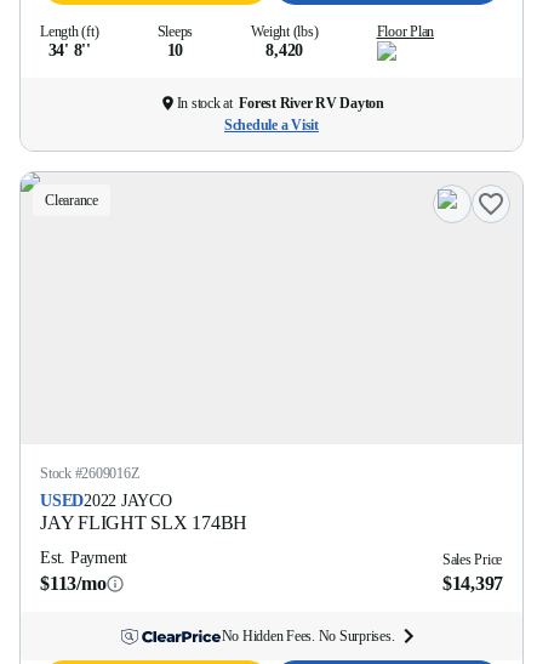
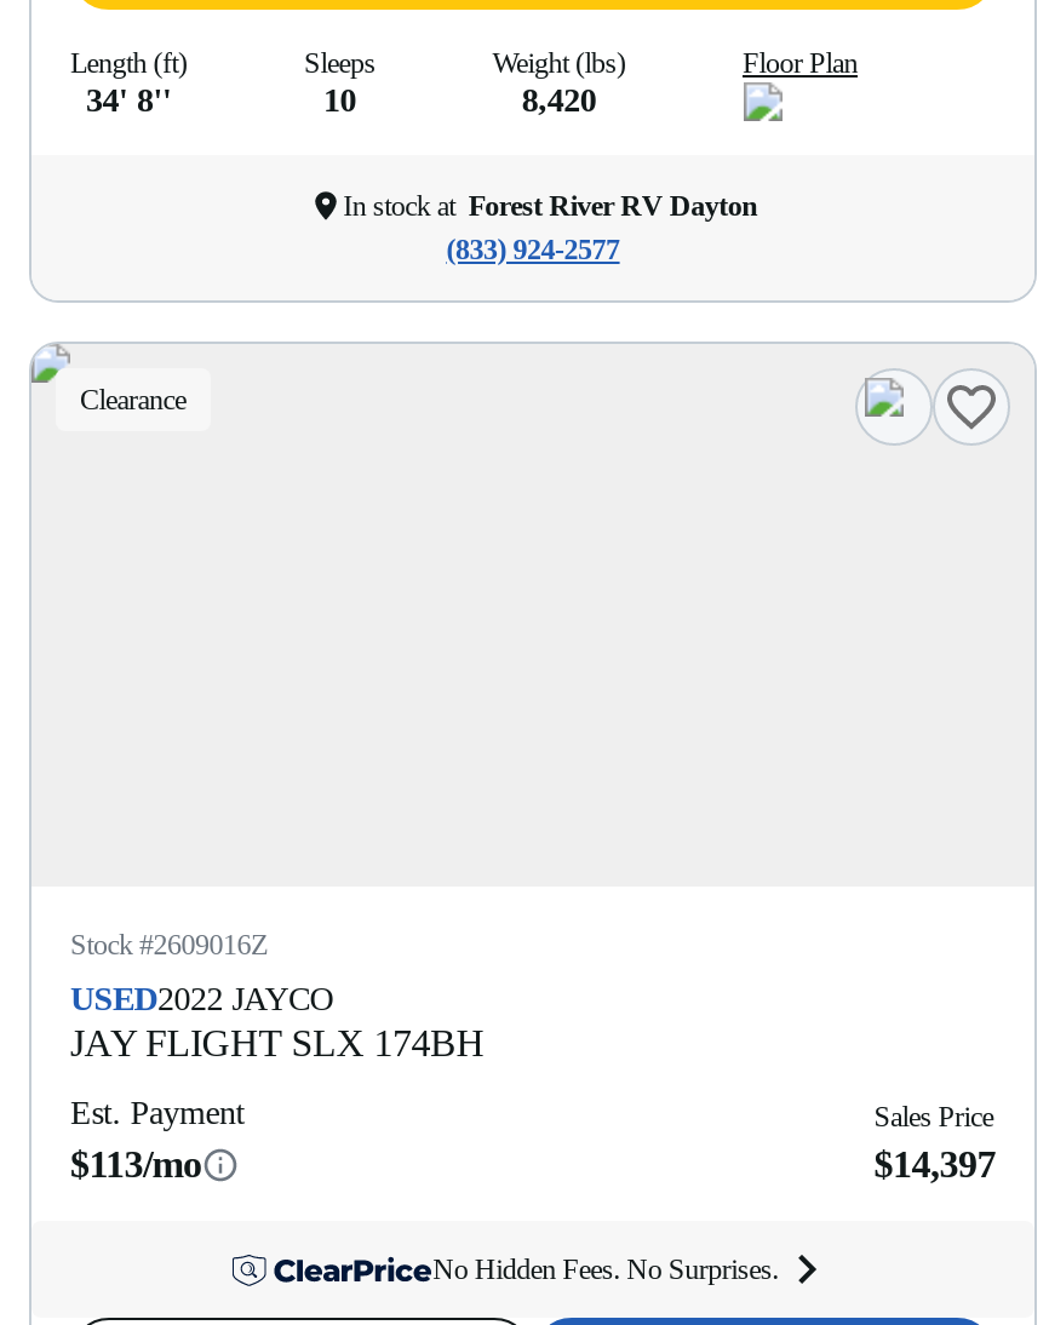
- Schedule a Visit
+ (833) 924-2577
